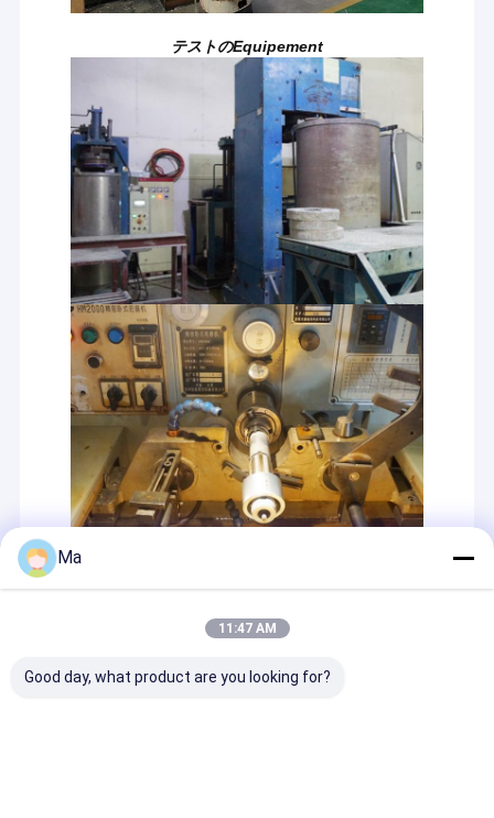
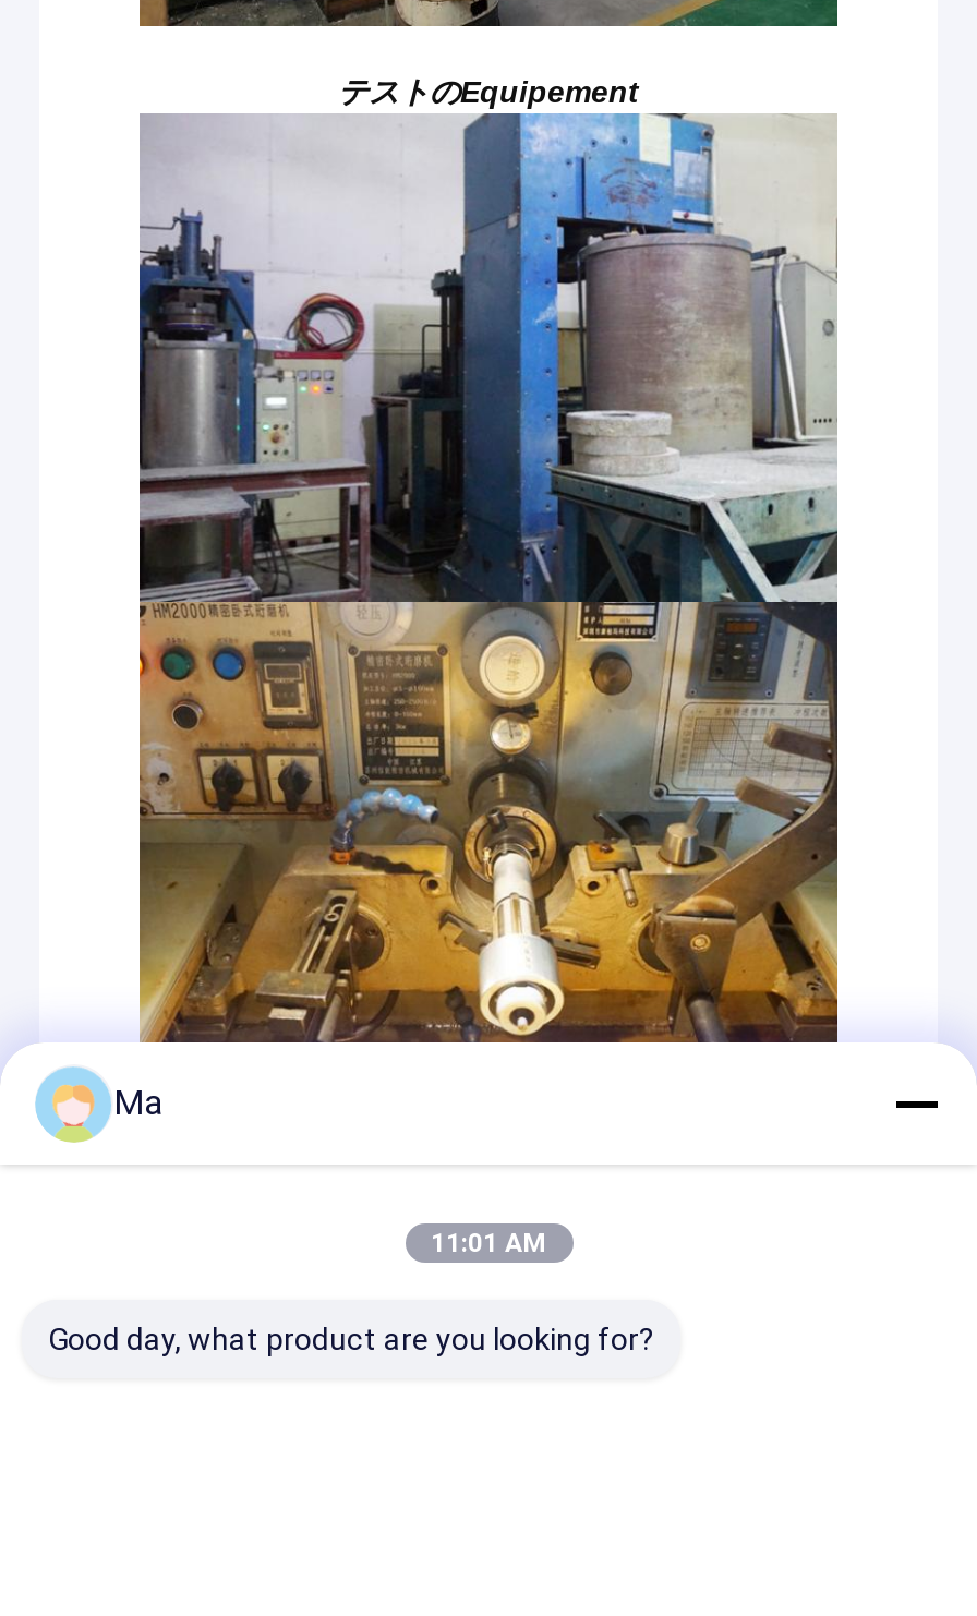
- 11:47 AM
+ 11:01 AM
